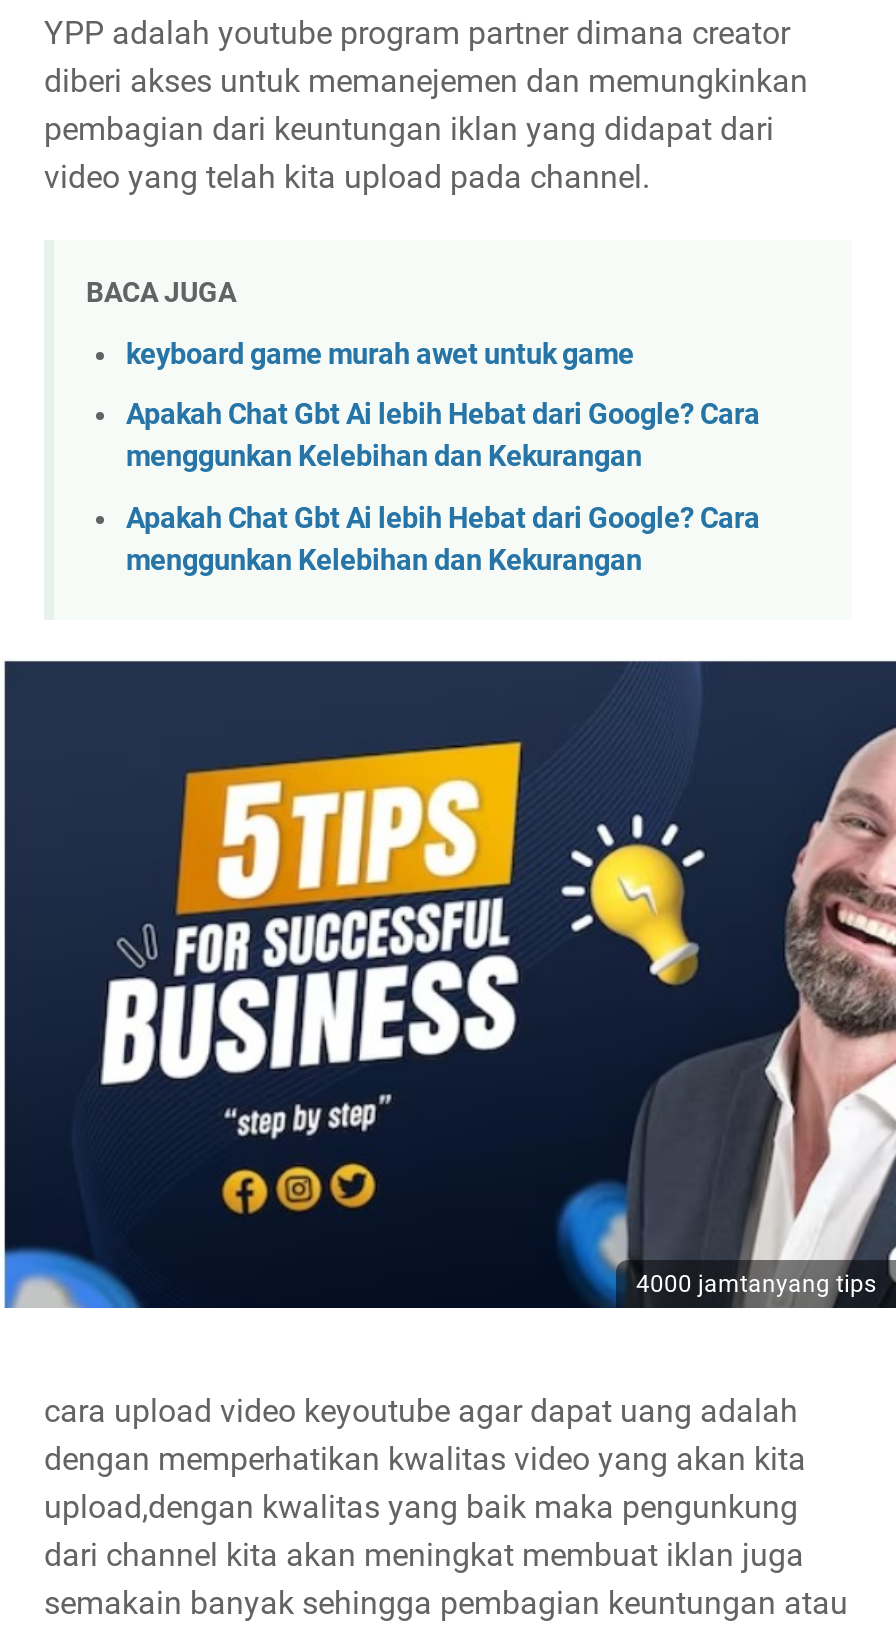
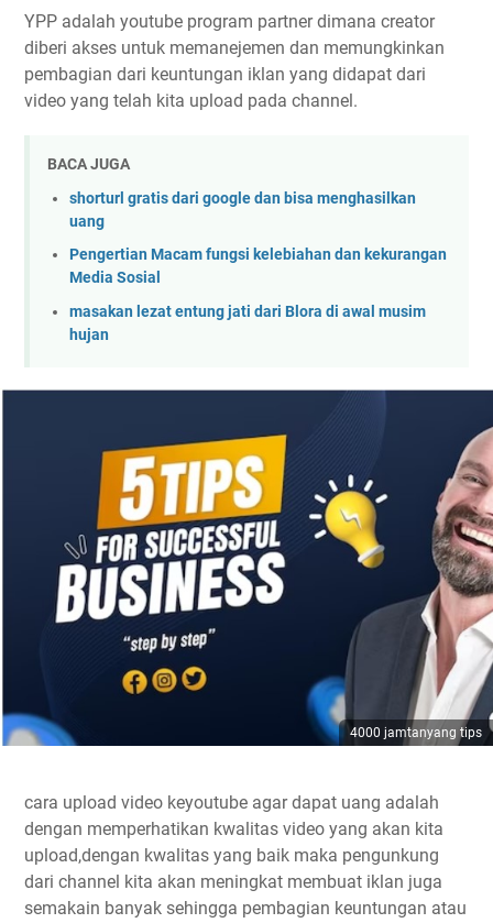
- keyboard game murah awet untuk game
+ shorturl gratis dari google dan bisa menghasilkan
+ uang

- Apakah Chat Gbt Ai lebih Hebat dari Google? Cara
- menggunkan Kelebihan dan Kekurangan
+ Pengertian Macam fungsi kelebiahan dan kekurangan
+ Media Sosial

- Apakah Chat Gbt Ai lebih Hebat dari Google? Cara
- menggunkan Kelebihan dan Kekurangan
+ masakan lezat entung jati dari Blora di awal musim
+ hujan
